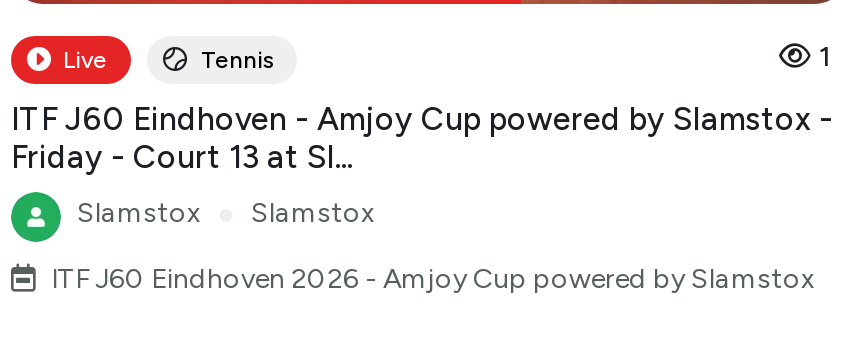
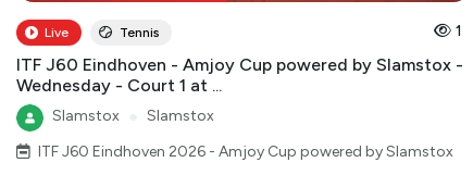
- Friday - Court 13 at Sl...
+ Wednesday - Court 1 at ...
